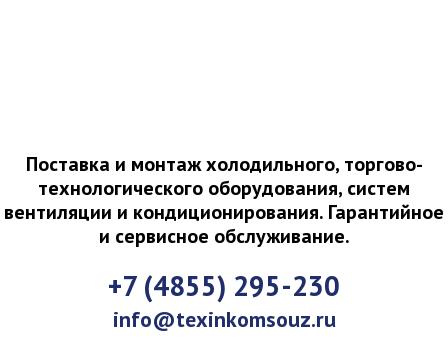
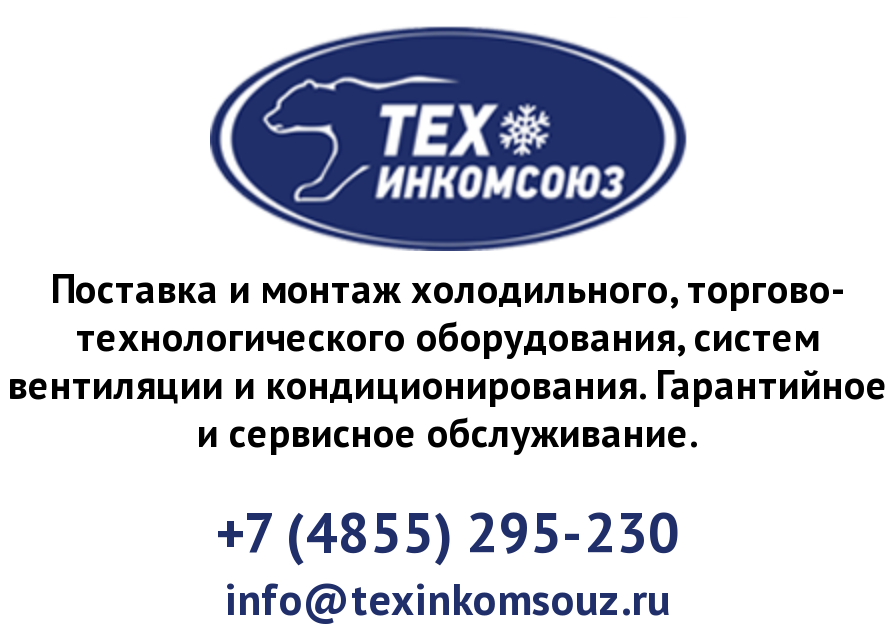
+ [image]
